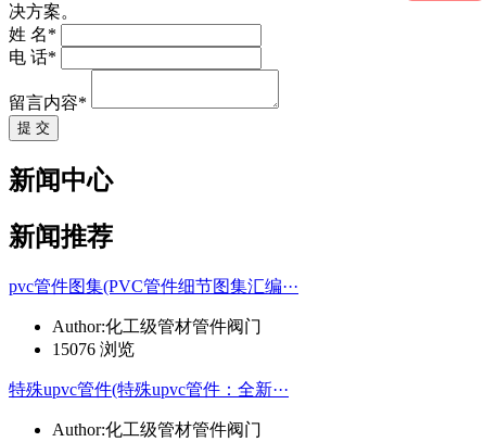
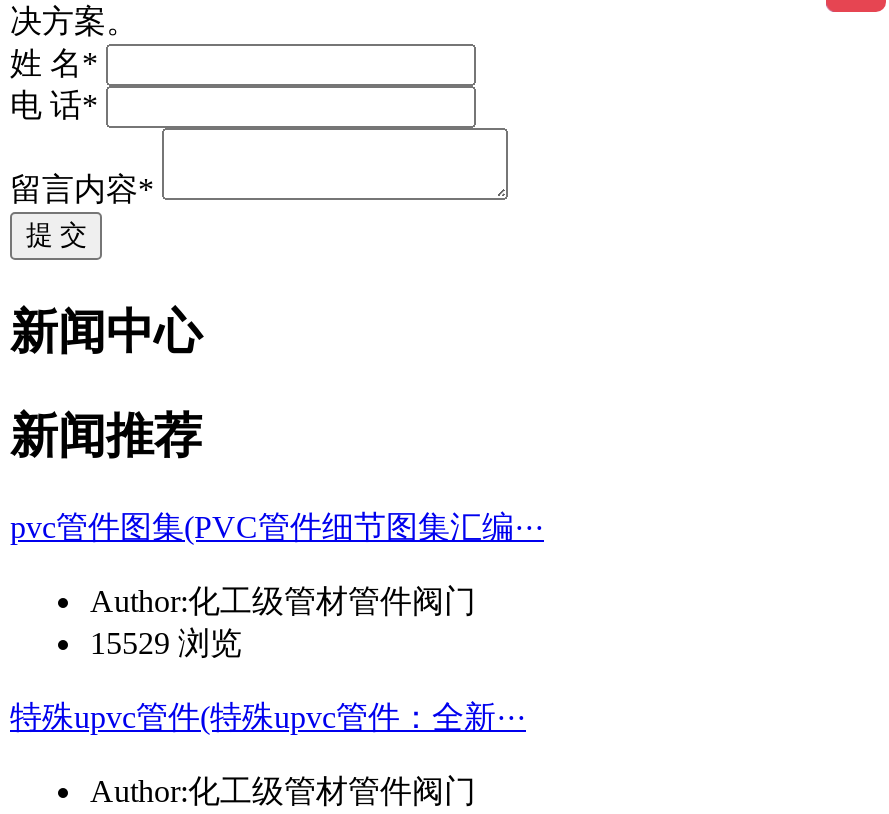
- 15076 浏览
+ 15529 浏览
